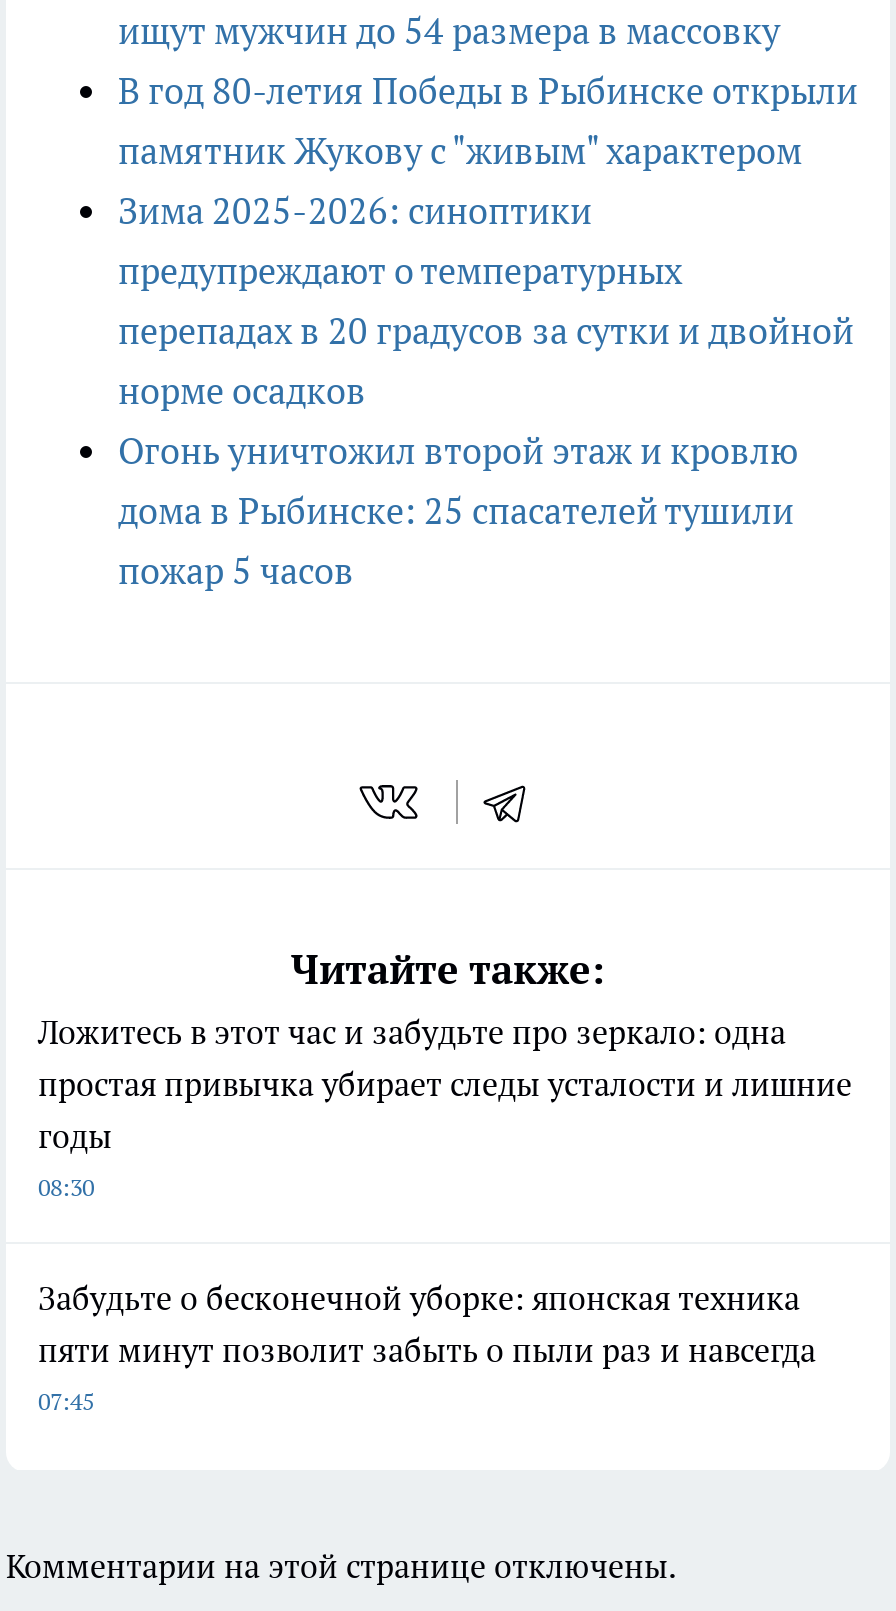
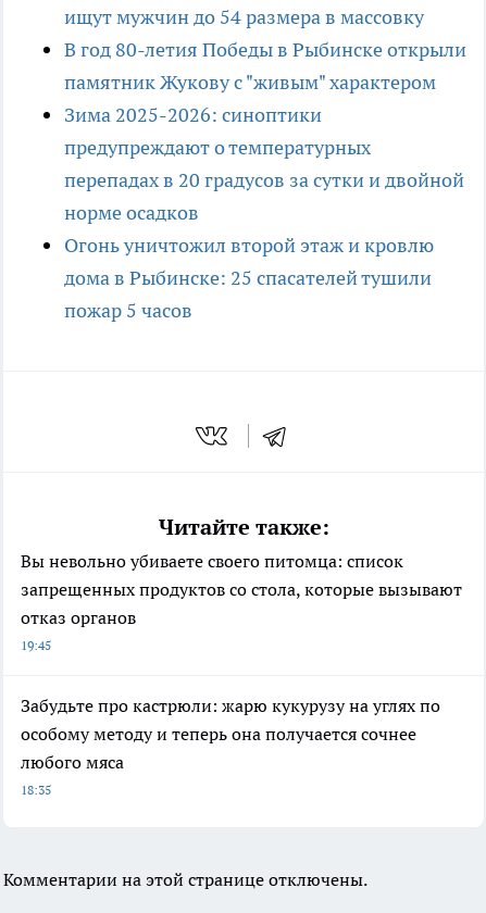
- Ложитесь в этот час и забудьте про зеркало: одна
- простая привычка убирает следы усталости и лишние
- годы
- 08:30
+ Вы невольно убиваете своего питомца: список
+ запрещенных продуктов со стола, которые вызывают
+ отказ органов
+ 19:45

- Забудьте о бесконечной уборке: японская техника
- пяти минут позволит забыть о пыли раз и навсегда
- 07:45
+ Забудьте про кастрюли: жарю кукурузу на углях по
+ особому методу и теперь она получается сочнее
+ любого мяса
+ 18:35
